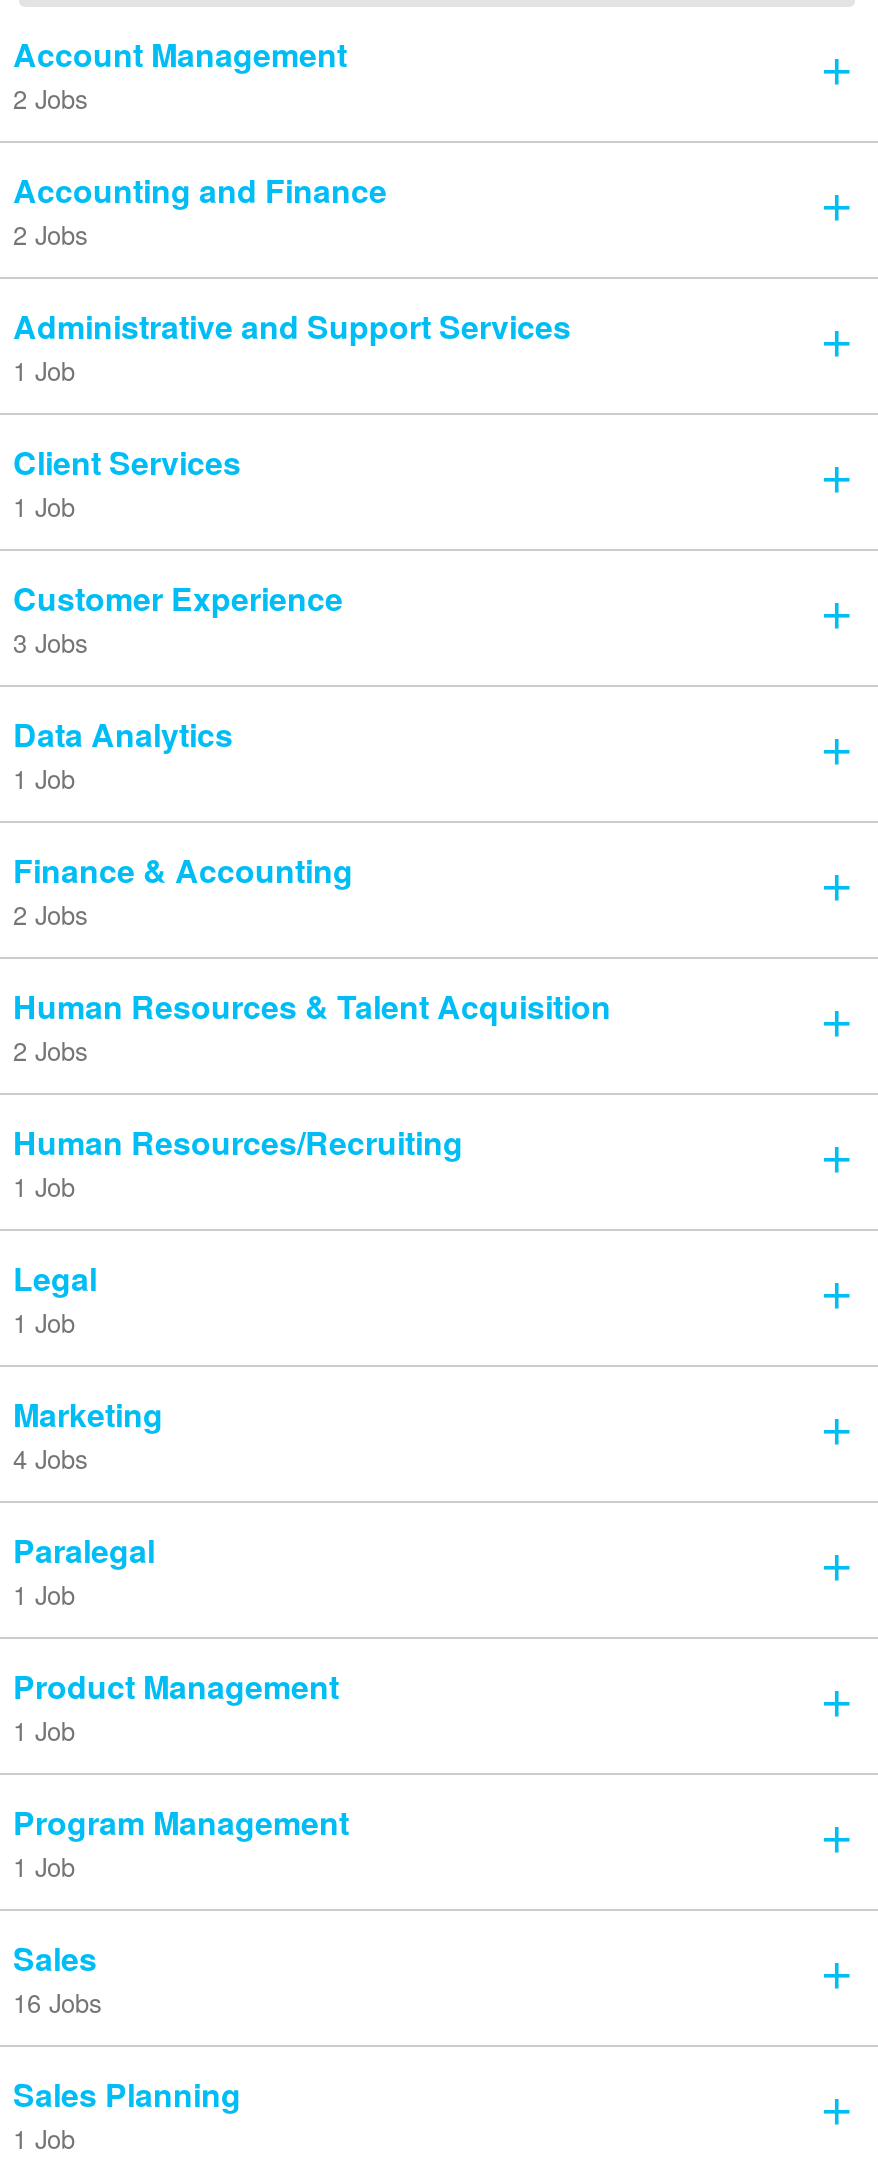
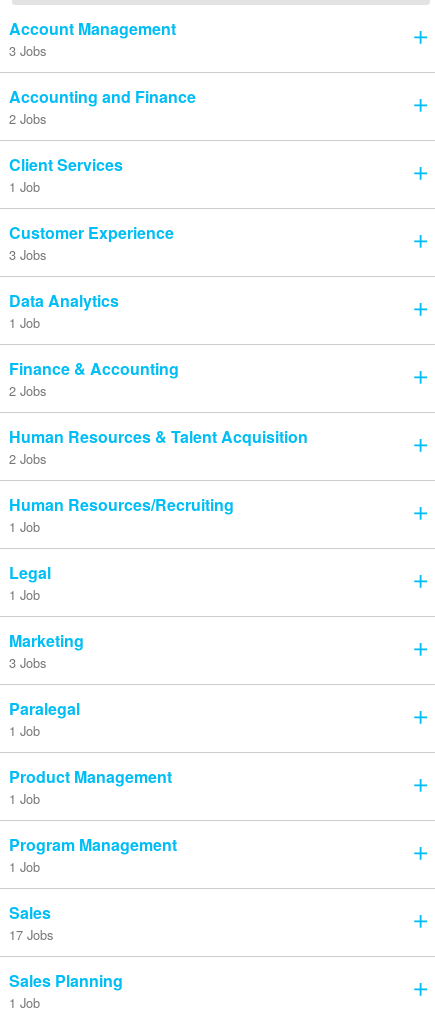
- 2 Jobs
+ 3 Jobs

- Administrative and Support Services
- 1 Job

- 4 Jobs
+ 3 Jobs

- 16 Jobs
+ 17 Jobs
